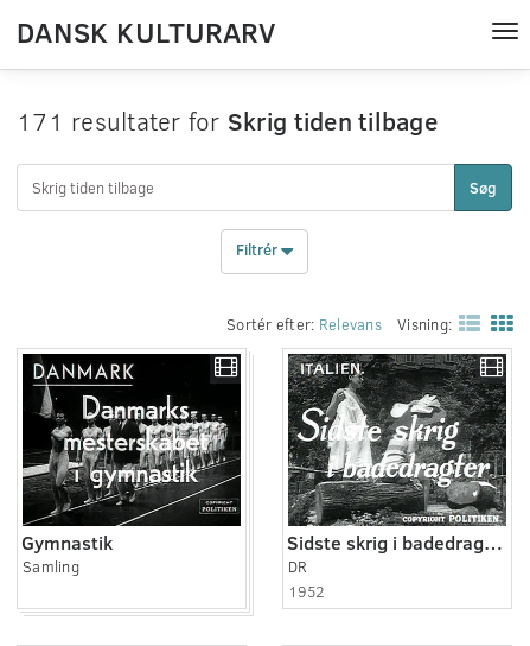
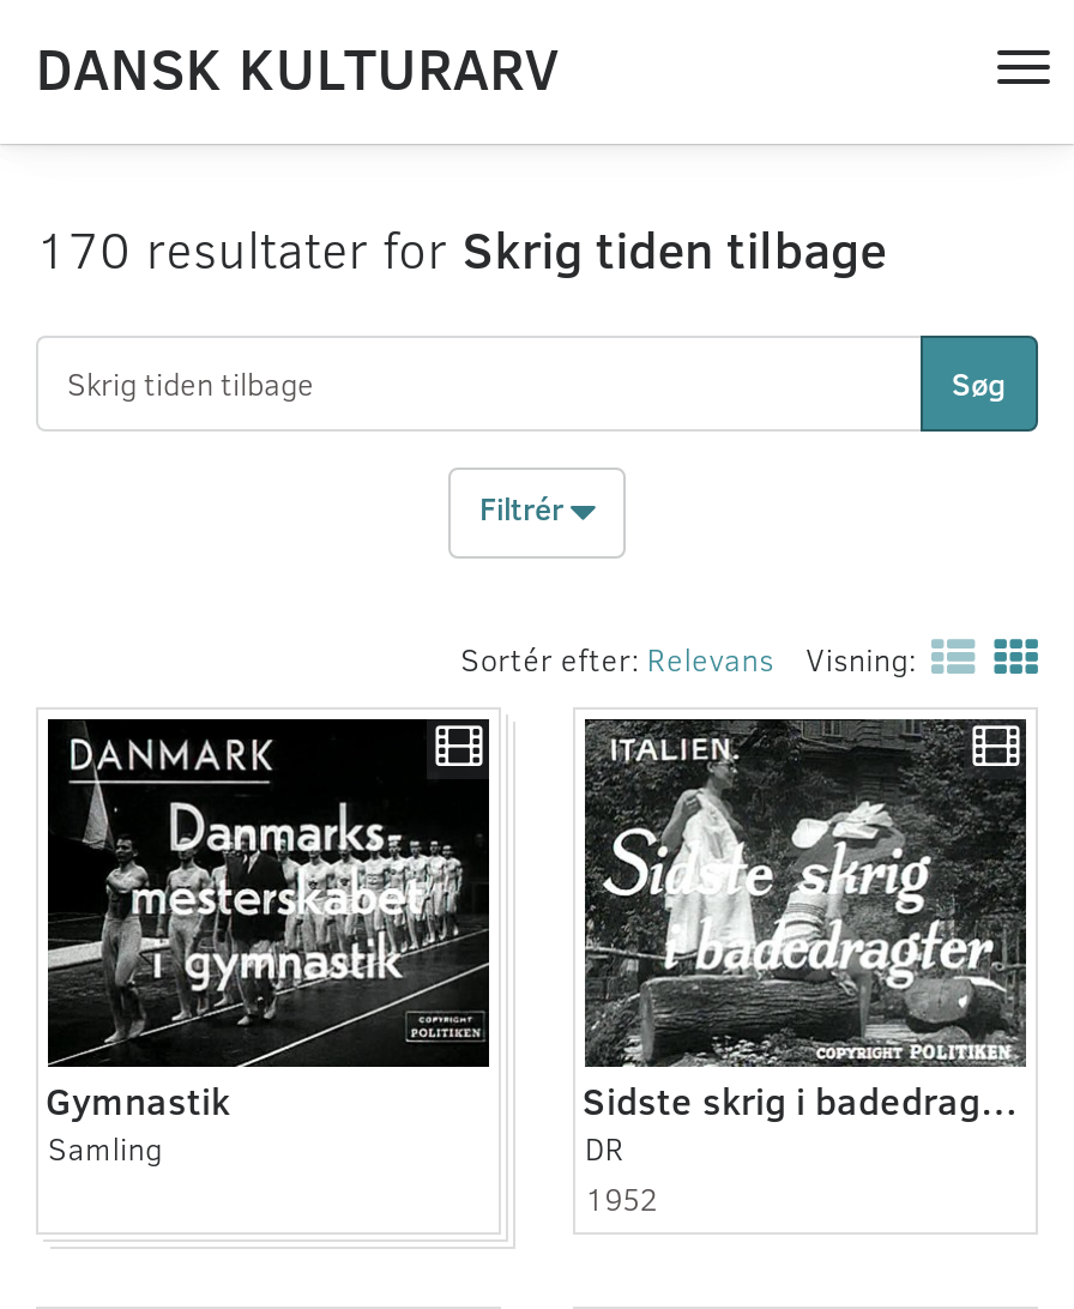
- 171 resultater for Skrig tiden tilbage
+ 170 resultater for Skrig tiden tilbage
